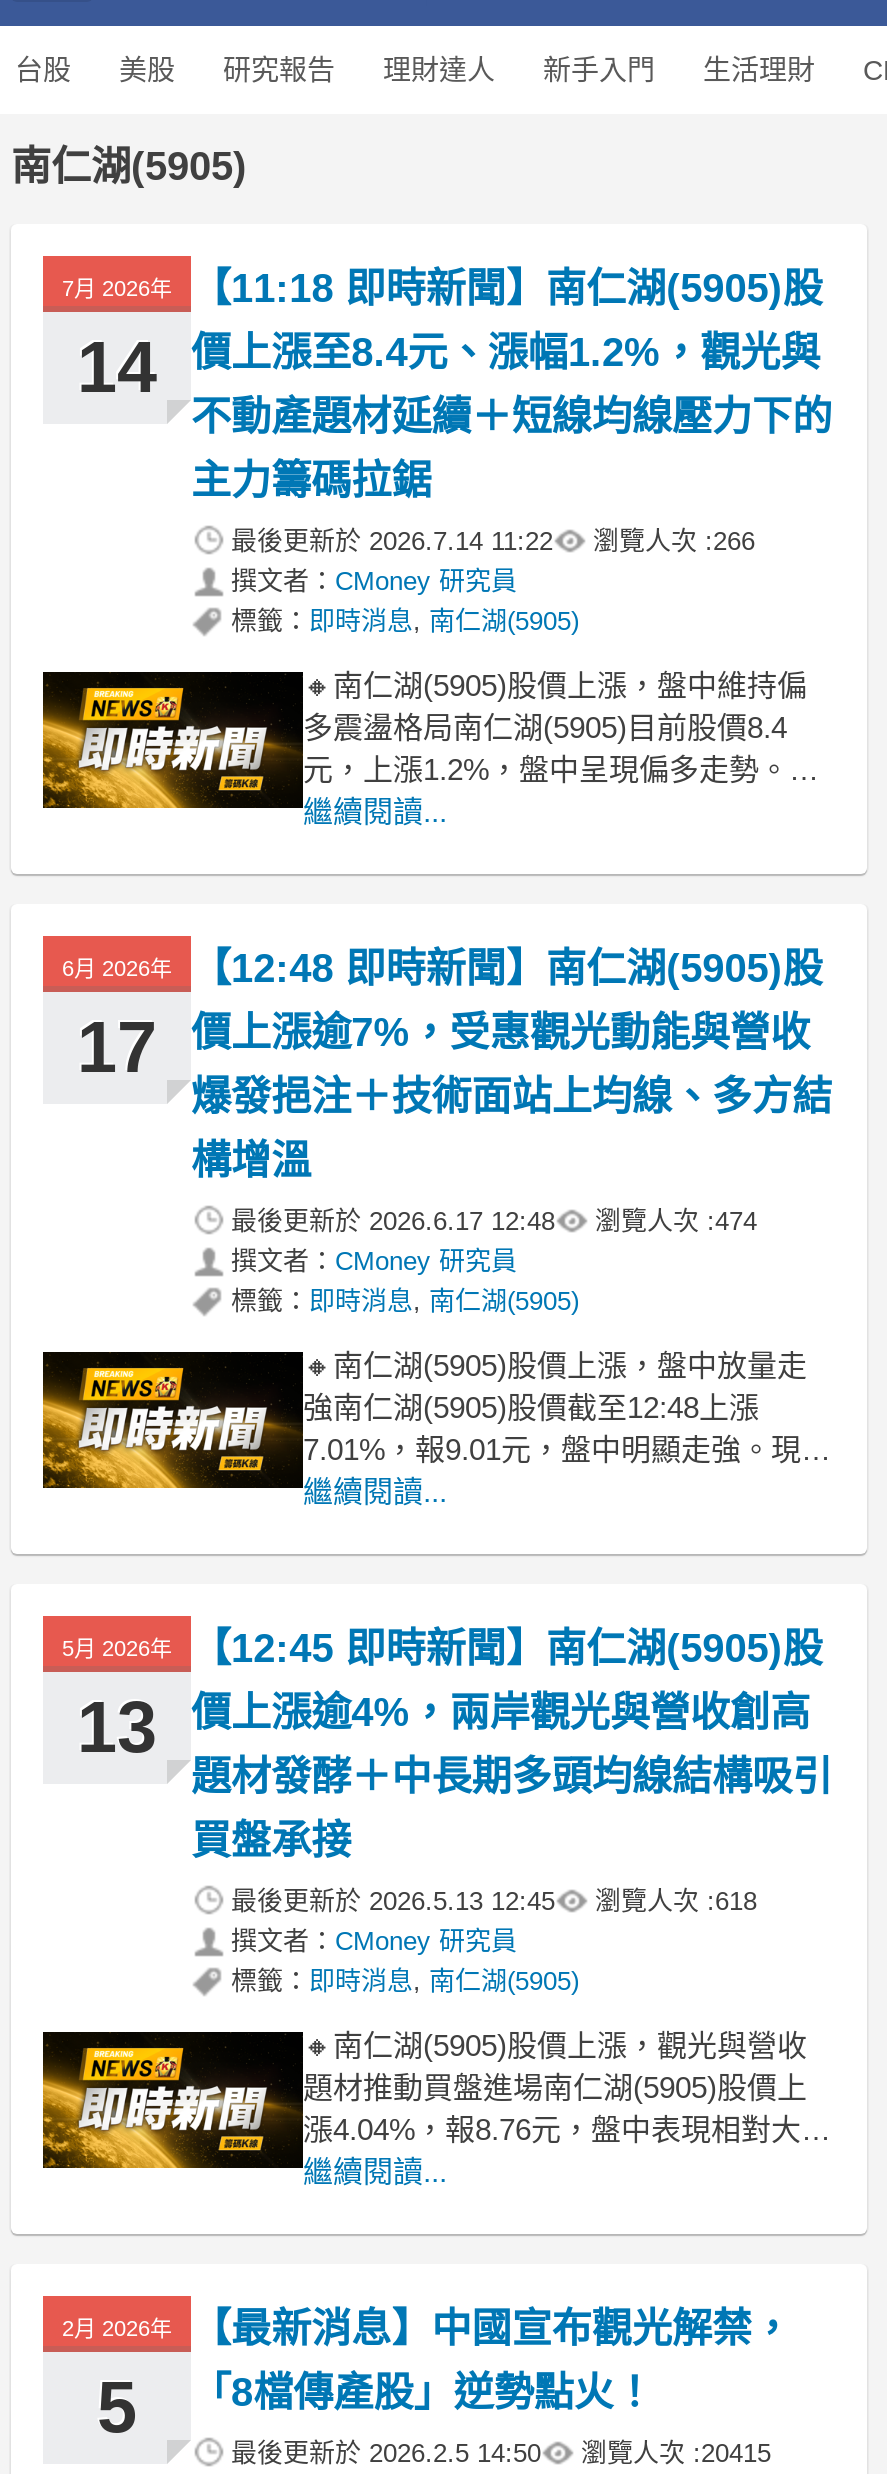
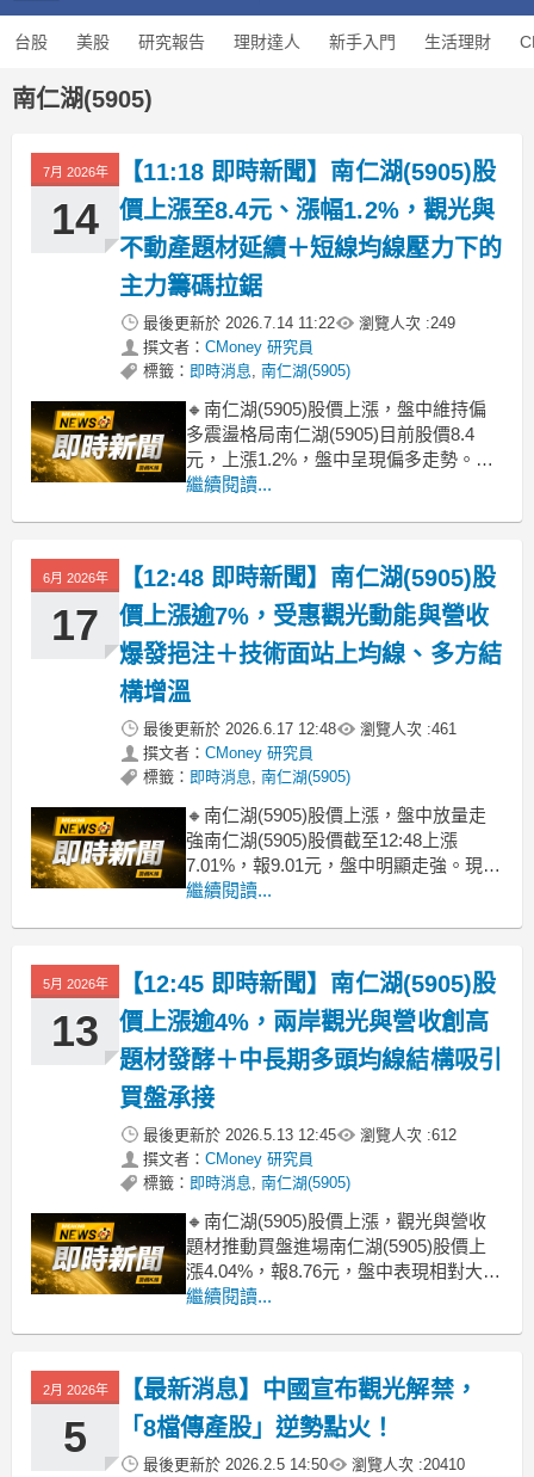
- 最後更新於2026.7.14 11:22 瀏覽人次 : 266
+ 最後更新於2026.7.14 11:22 瀏覽人次 : 249

- 最後更新於2026.6.17 12:48 瀏覽人次 : 474
+ 最後更新於2026.6.17 12:48 瀏覽人次 : 461

- 最後更新於2026.5.13 12:45 瀏覽人次 : 618
+ 最後更新於2026.5.13 12:45 瀏覽人次 : 612

- 最後更新於2026.2.5 14:50 瀏覽人次 : 20415
+ 最後更新於2026.2.5 14:50 瀏覽人次 : 20410
